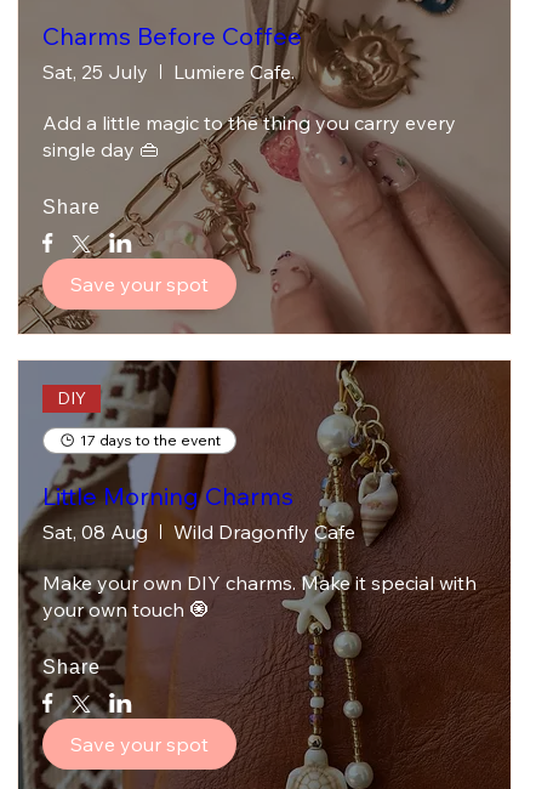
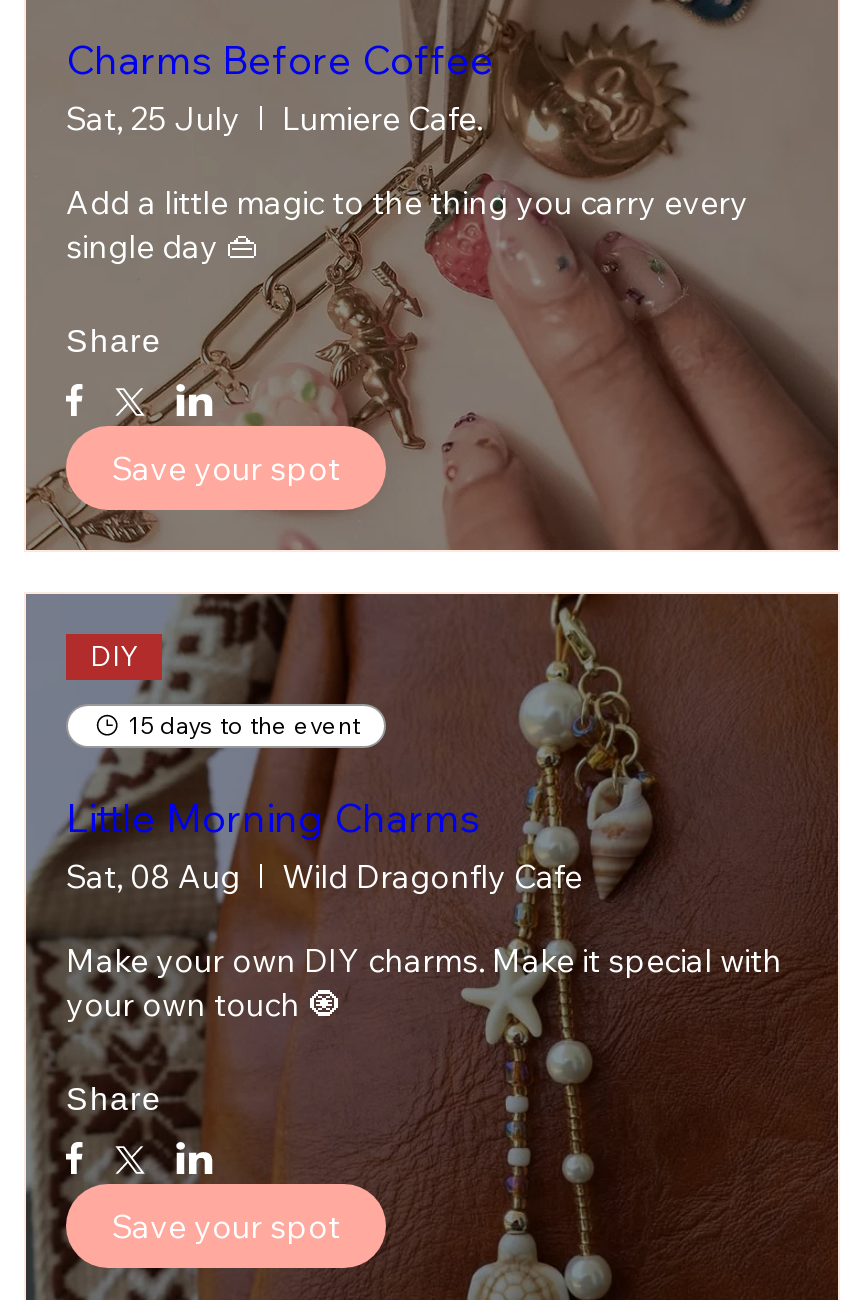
- 17 days to the event
+ 15 days to the event
